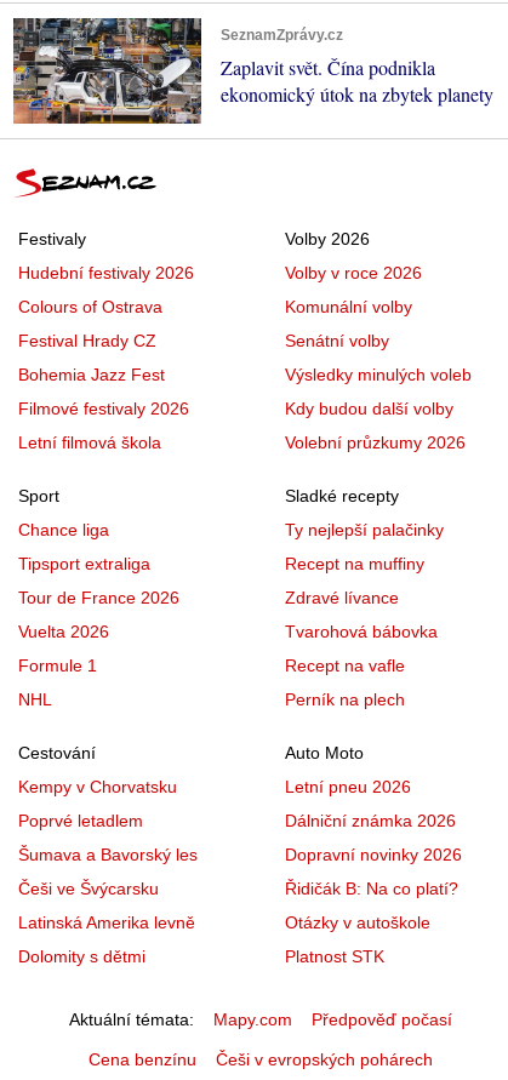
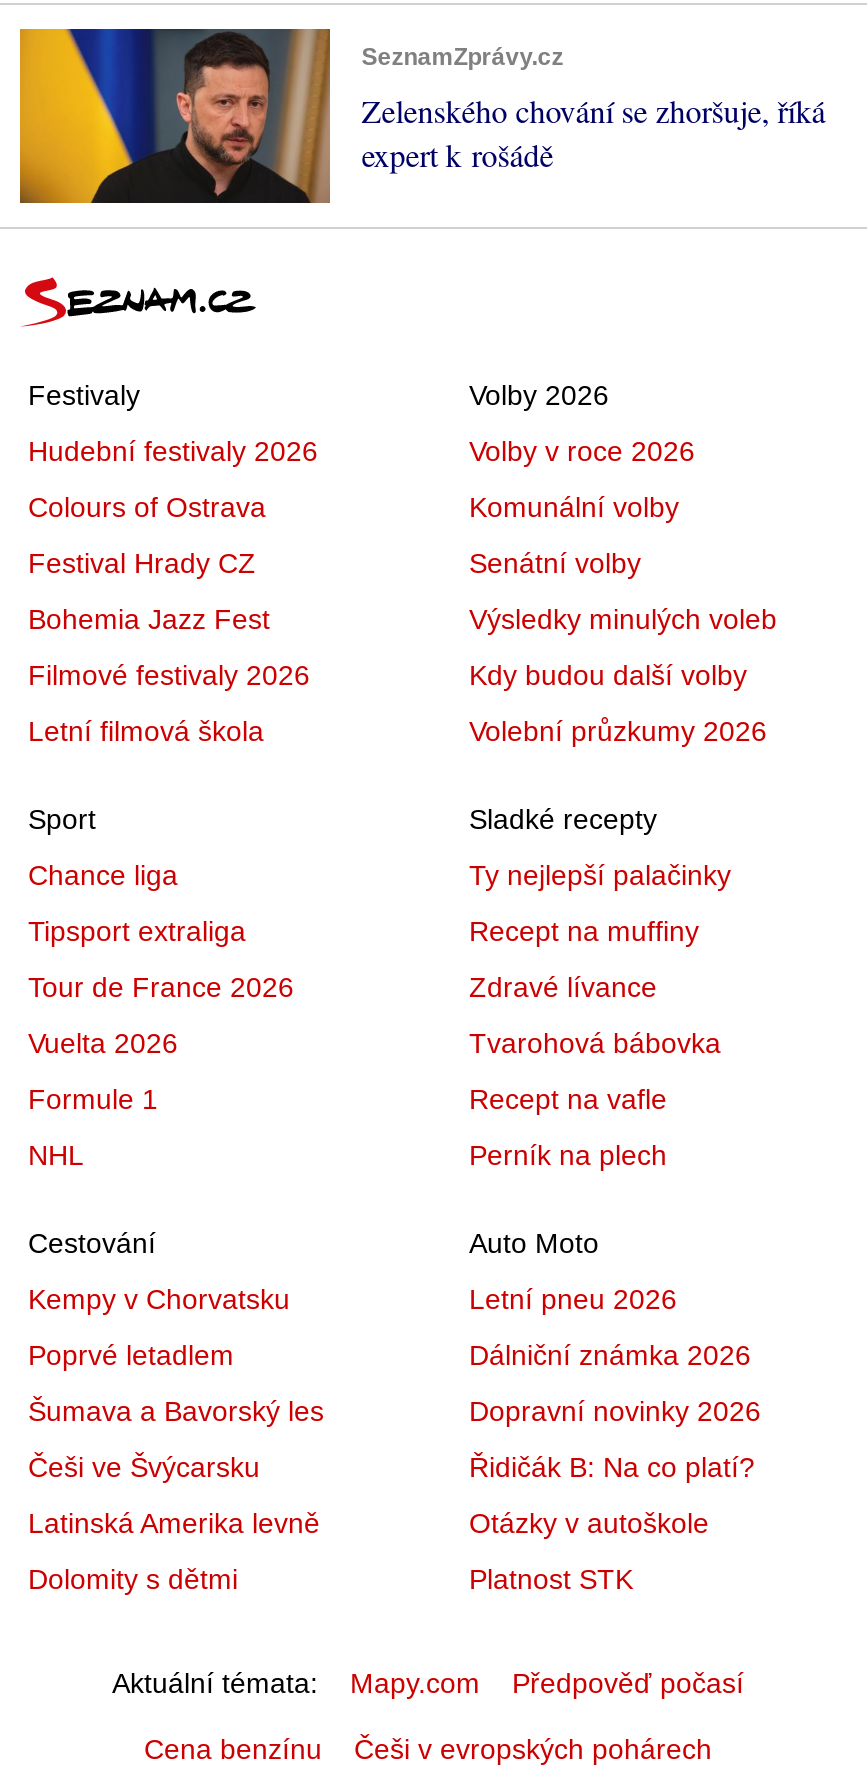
- [image]
- Zaplavit svět. Čína podnikla
- ekonomický útok na zbytek planety
+ [image]
+ Zelenského chování se zhoršuje, říká
+ expert k rošádě
